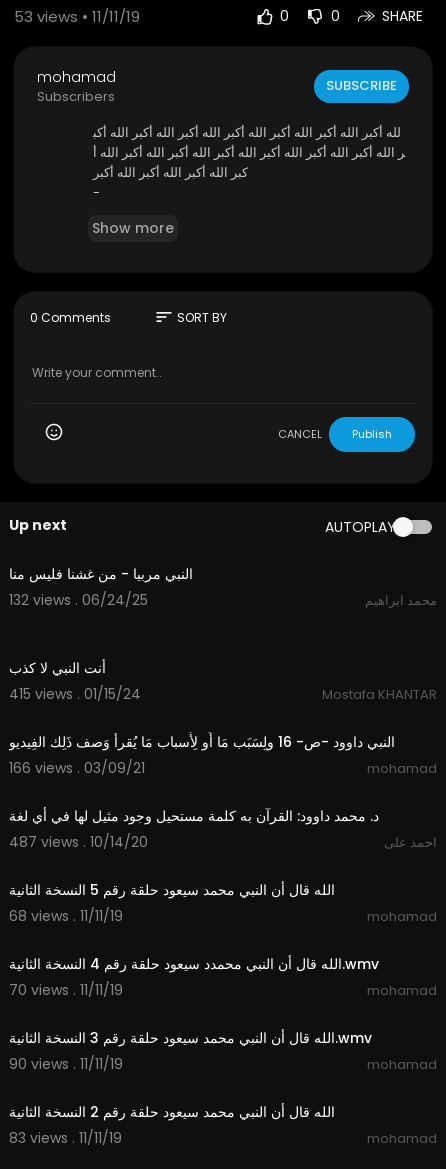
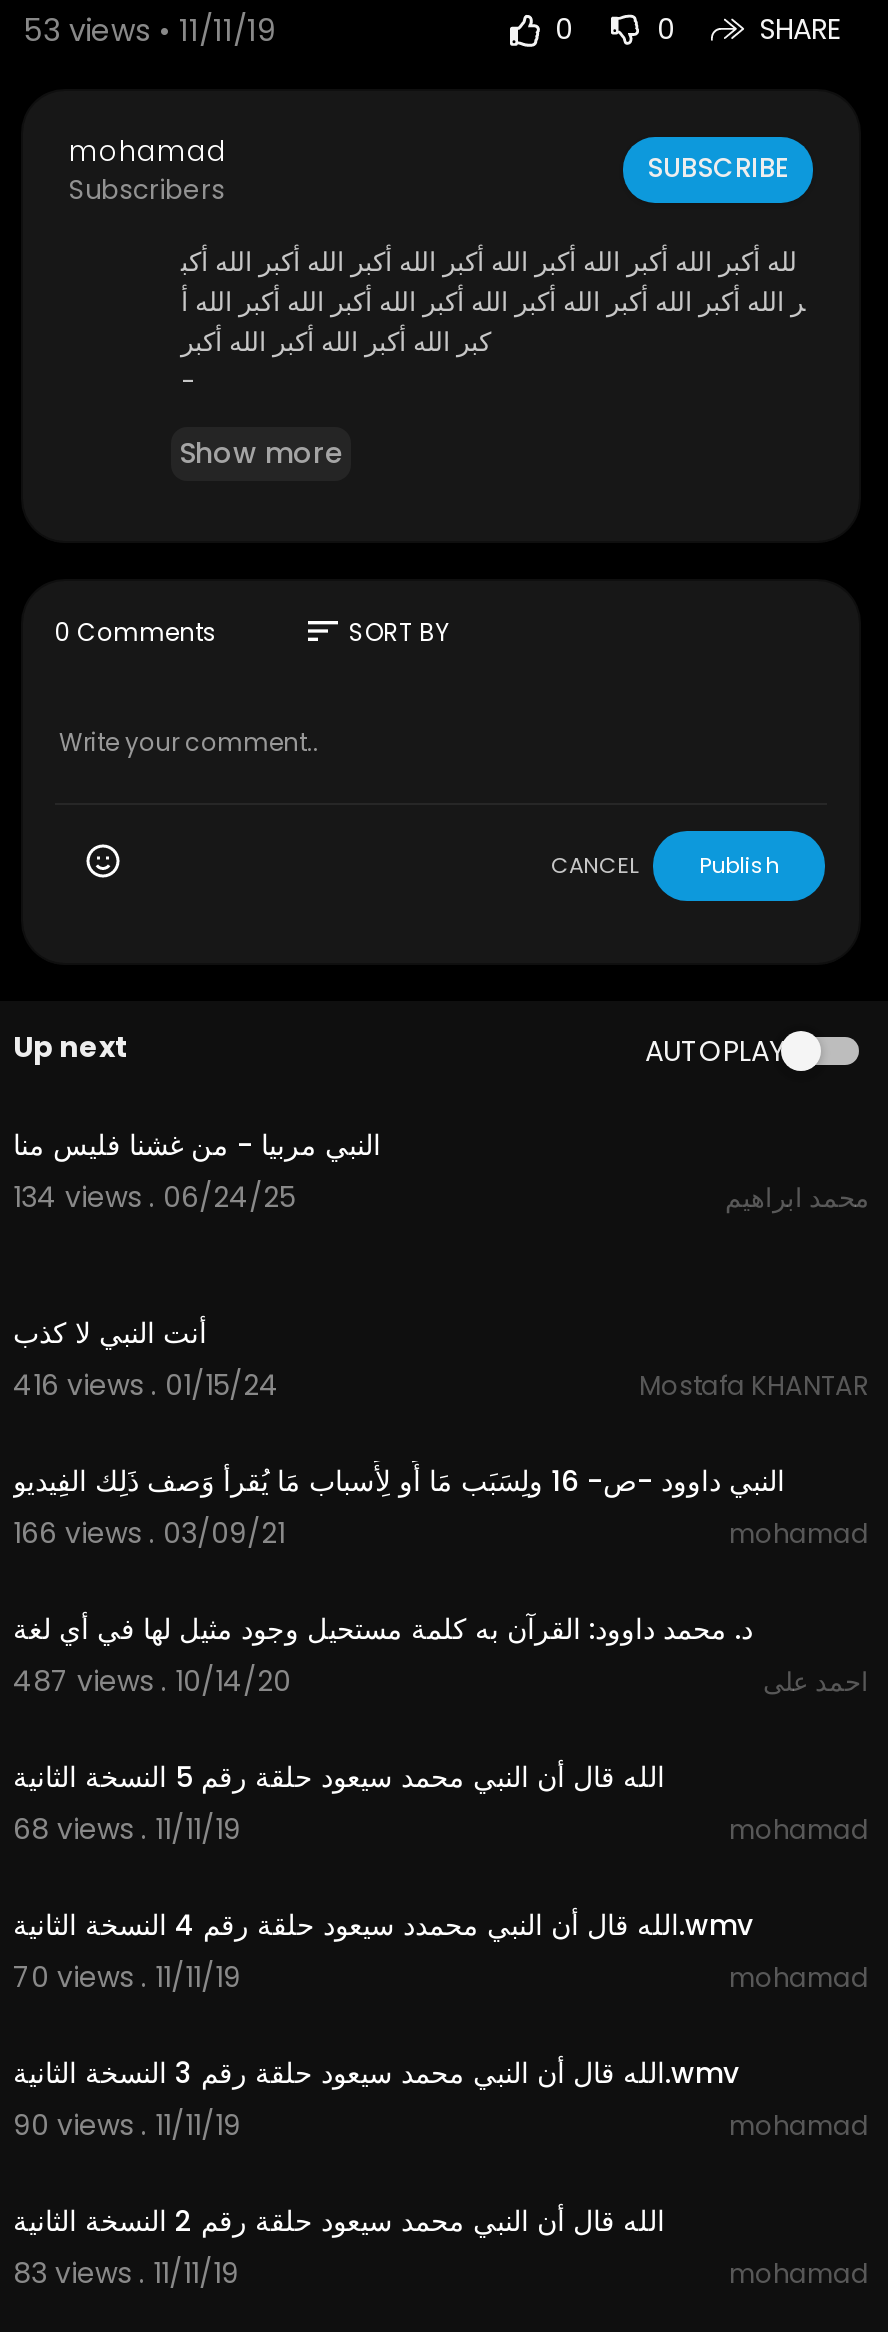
- 132 views . 06/24/25
+ 134 views . 06/24/25

- 415 views . 01/15/24
+ 416 views . 01/15/24
